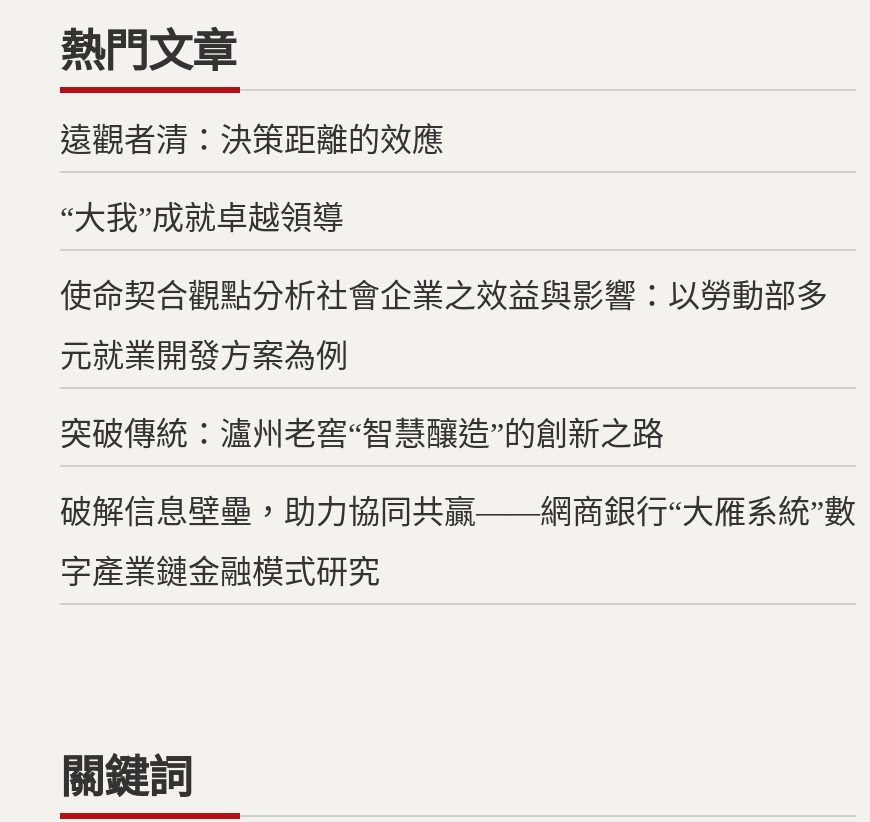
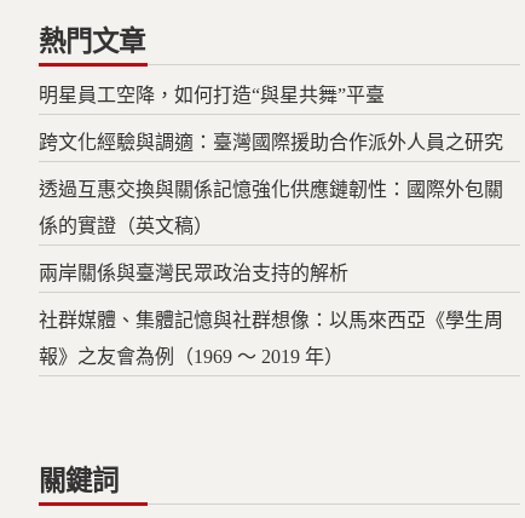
- 遠觀者清：決策距離的效應
+ 明星員工空降，如何打造“與星共舞”平臺

- “大我”成就卓越領導
+ 跨文化經驗與調適：臺灣國際援助合作派外人員之研究

- 使命契合觀點分析社會企業之效益與影響：以勞動部多
+ 透過互惠交換與關係記憶強化供應鏈韌性：國際外包關

- 元就業開發方案為例
+ 係的實證（英文稿）

- 突破傳統：瀘州老窖“智慧釀造”的創新之路
+ 兩岸關係與臺灣民眾政治支持的解析

- 破解信息壁壘，助力協同共贏——網商銀行“大雁系統”數
+ 社群媒體、集體記憶與社群想像：以馬來西亞《學生周

- 字產業鏈金融模式研究
+ 報》之友會為例（1969 ～ 2019 年）
